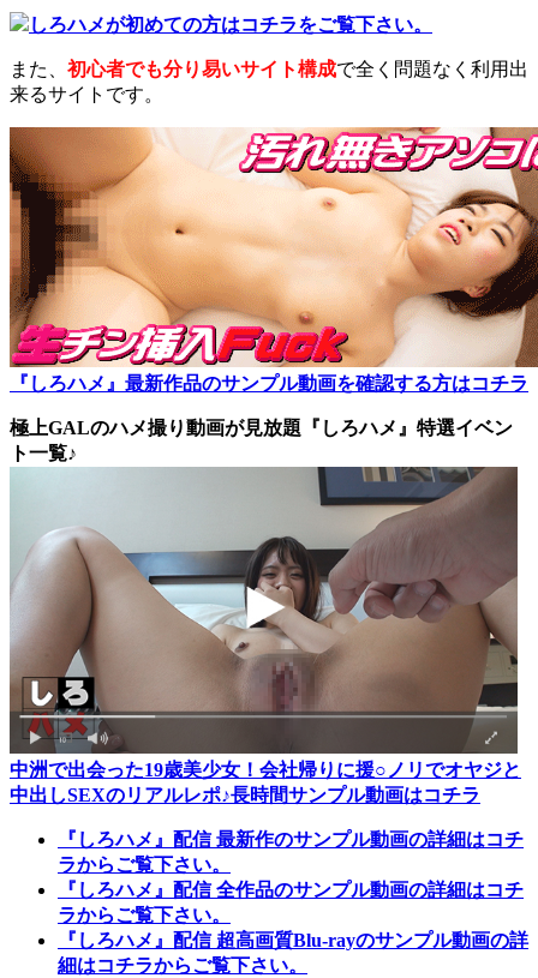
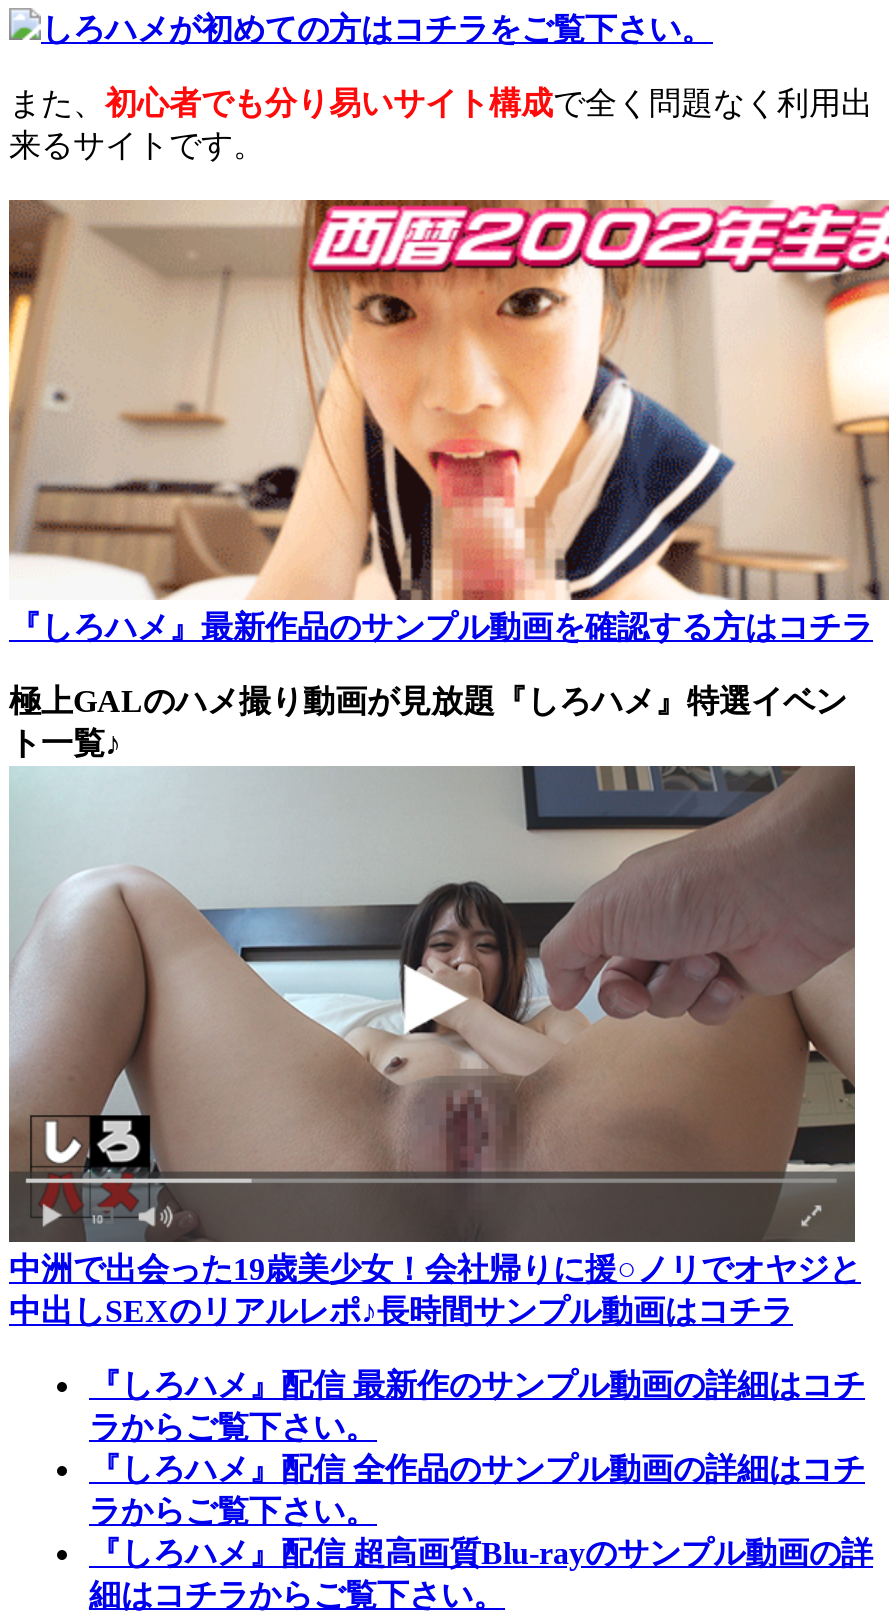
- [image]
+ [image]
